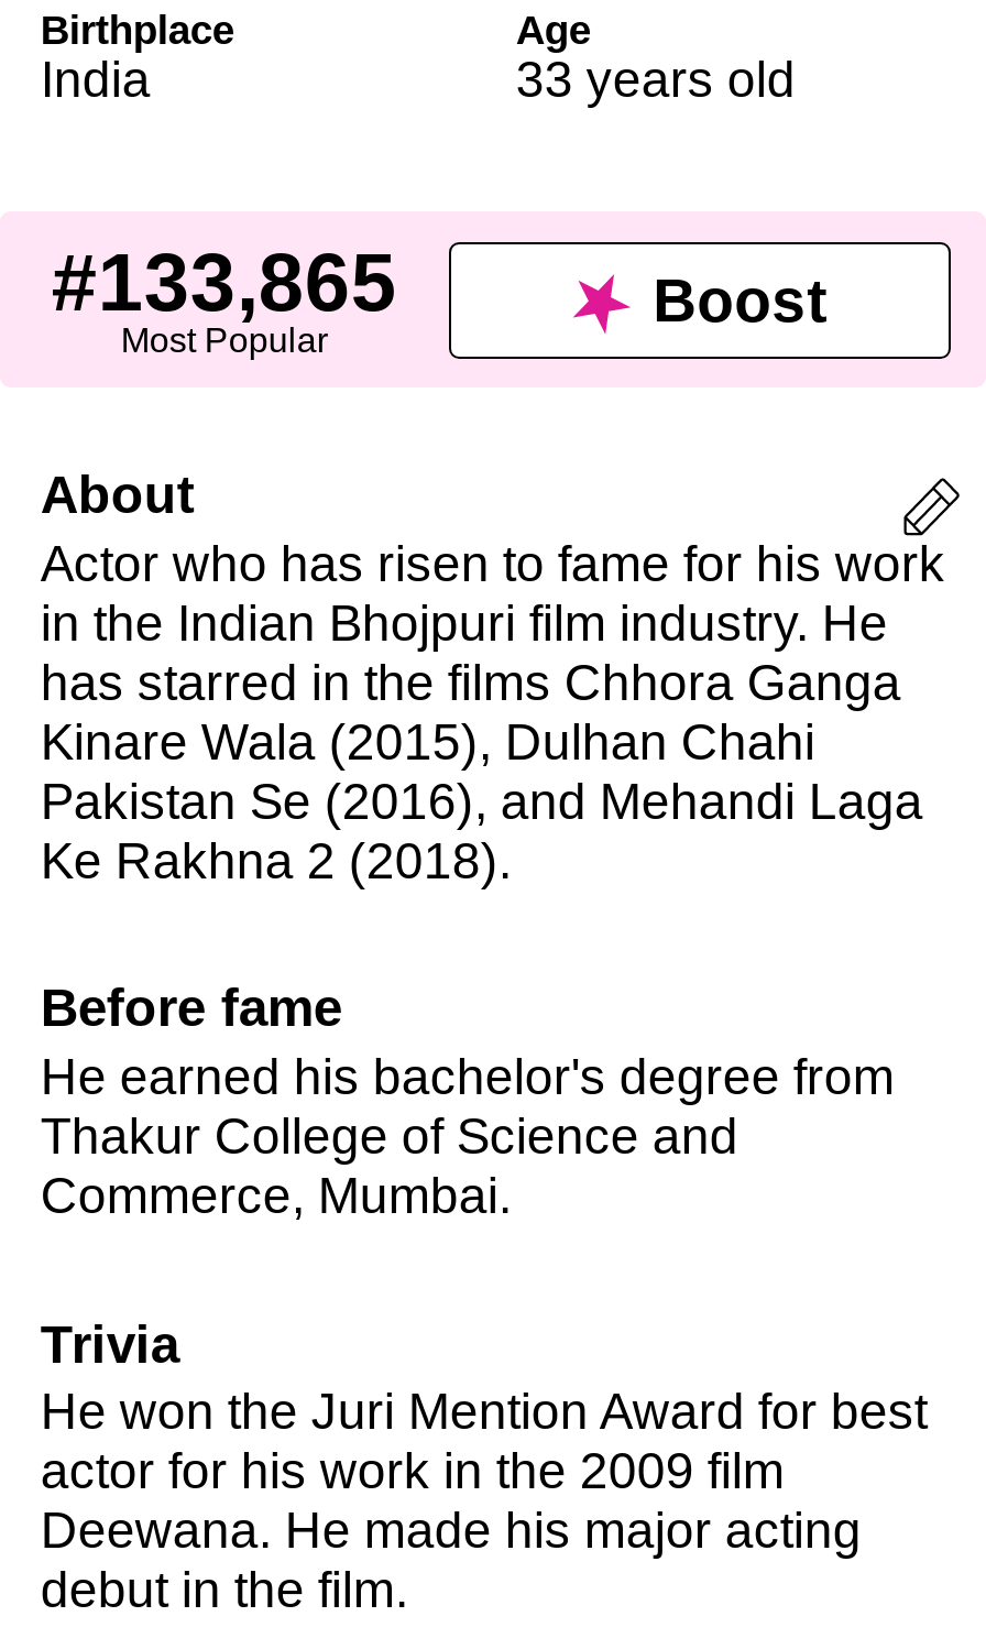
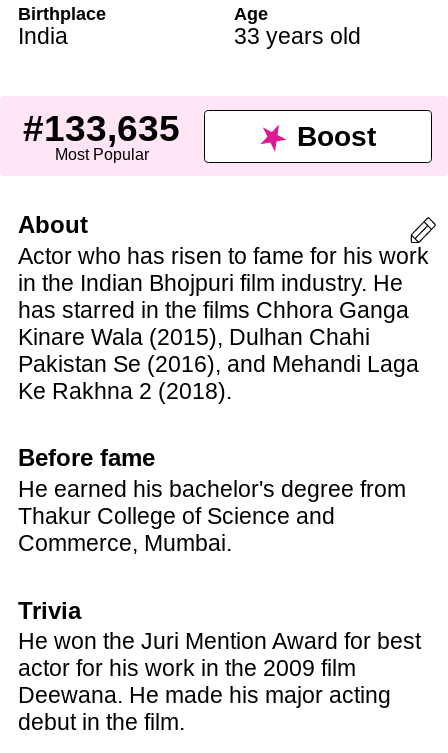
- #133,865
+ #133,635
